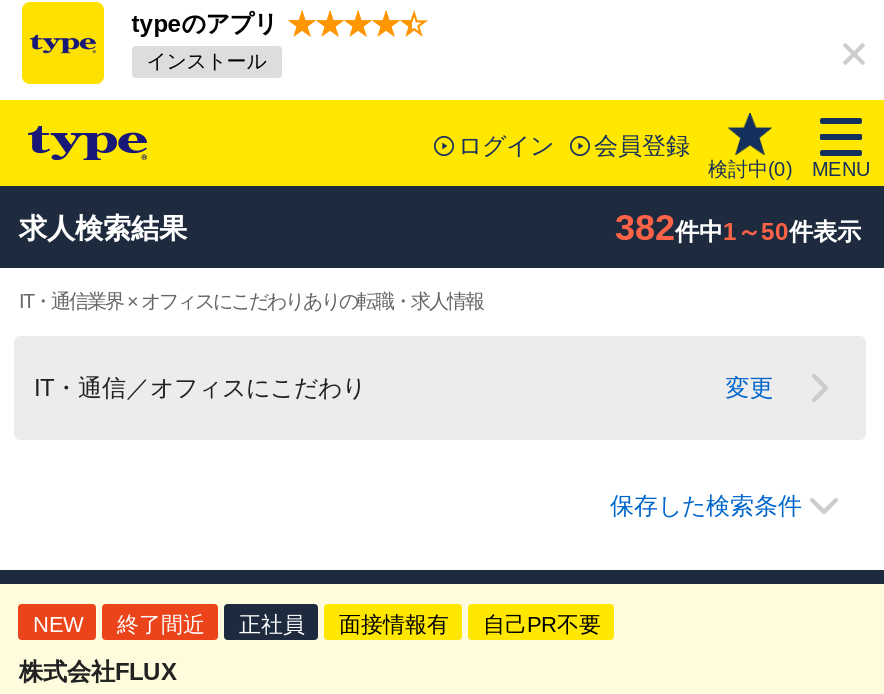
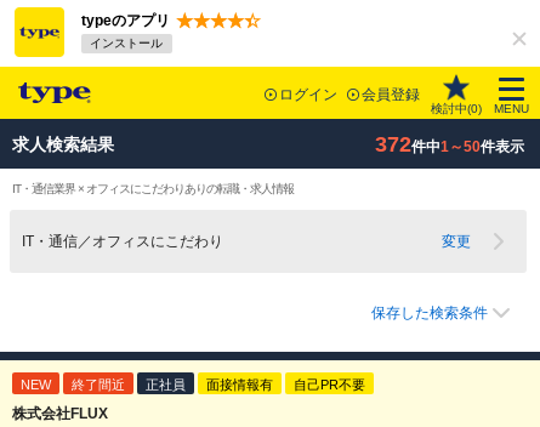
- 382件中1～50件表示
+ 372件中1～50件表示
